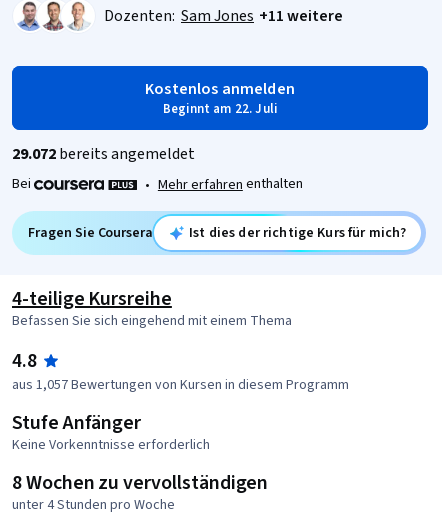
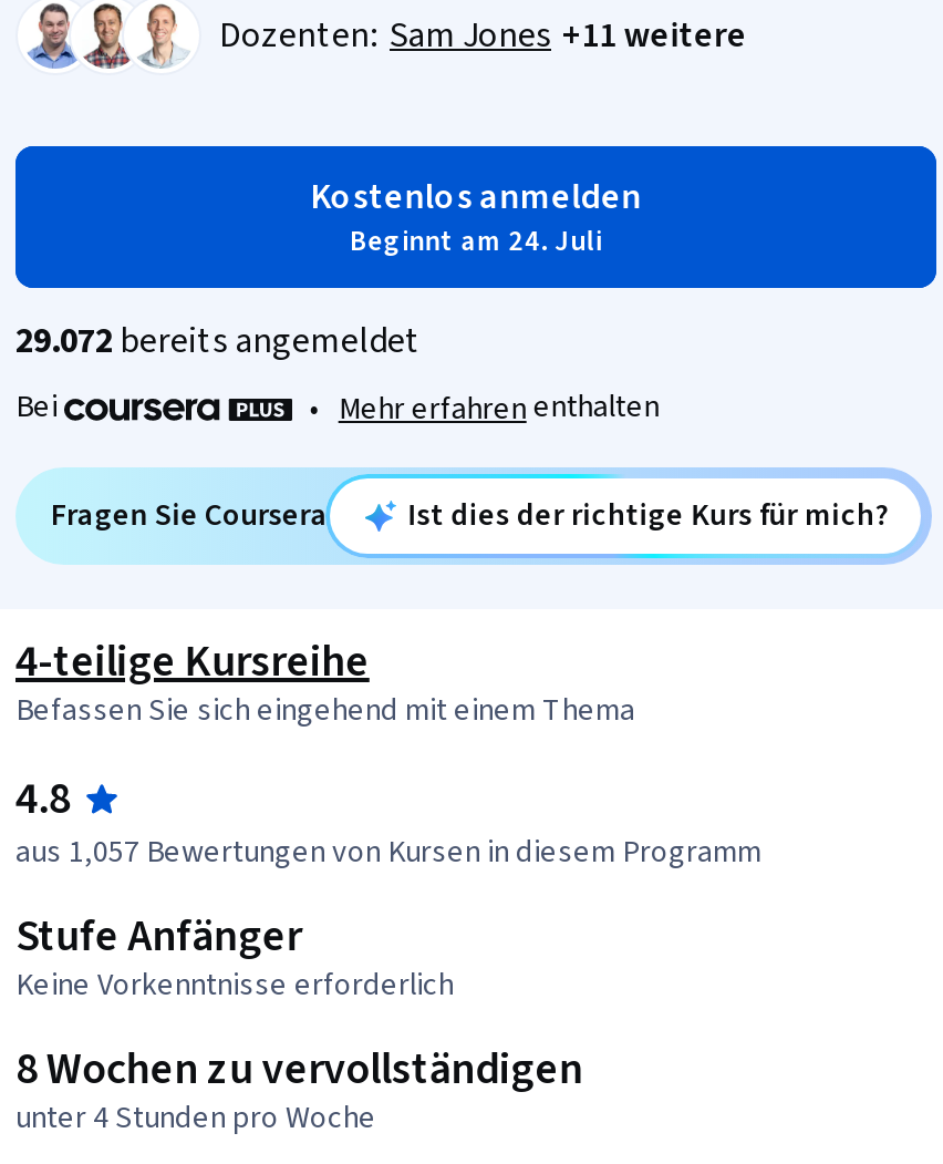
- Beginnt am 22. Juli
+ Beginnt am 24. Juli
